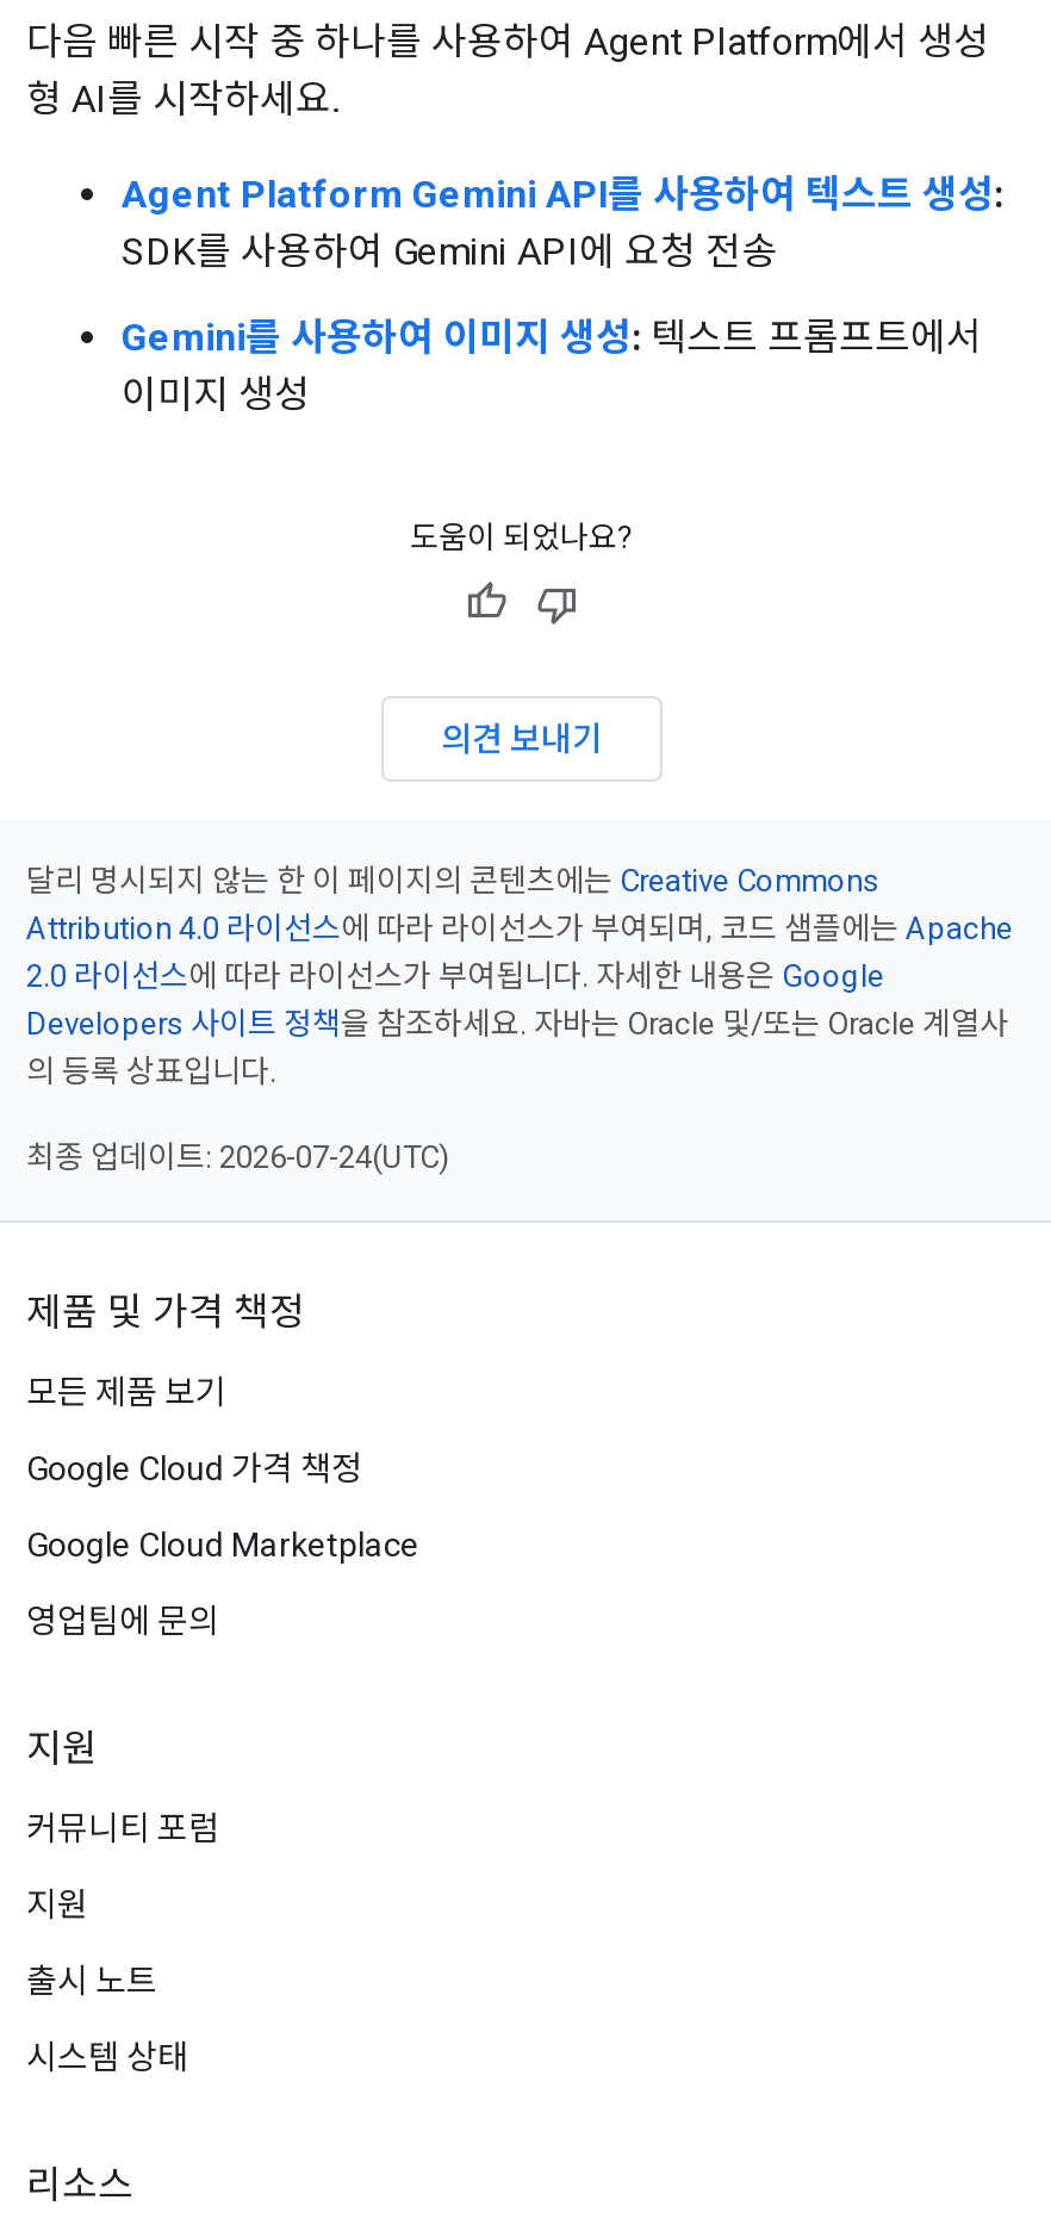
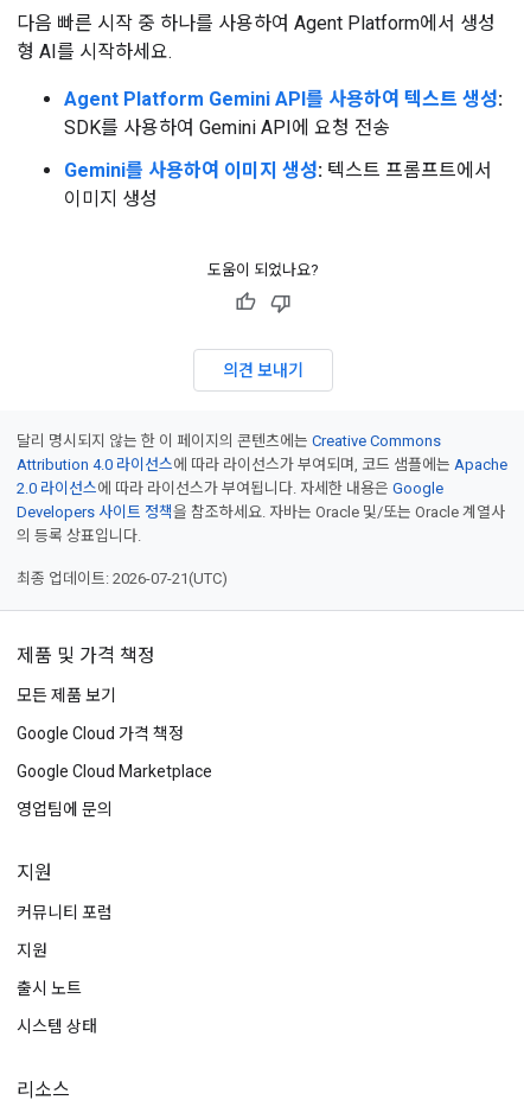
- 최종 업데이트: 2026-07-24(UTC)
+ 최종 업데이트: 2026-07-21(UTC)
